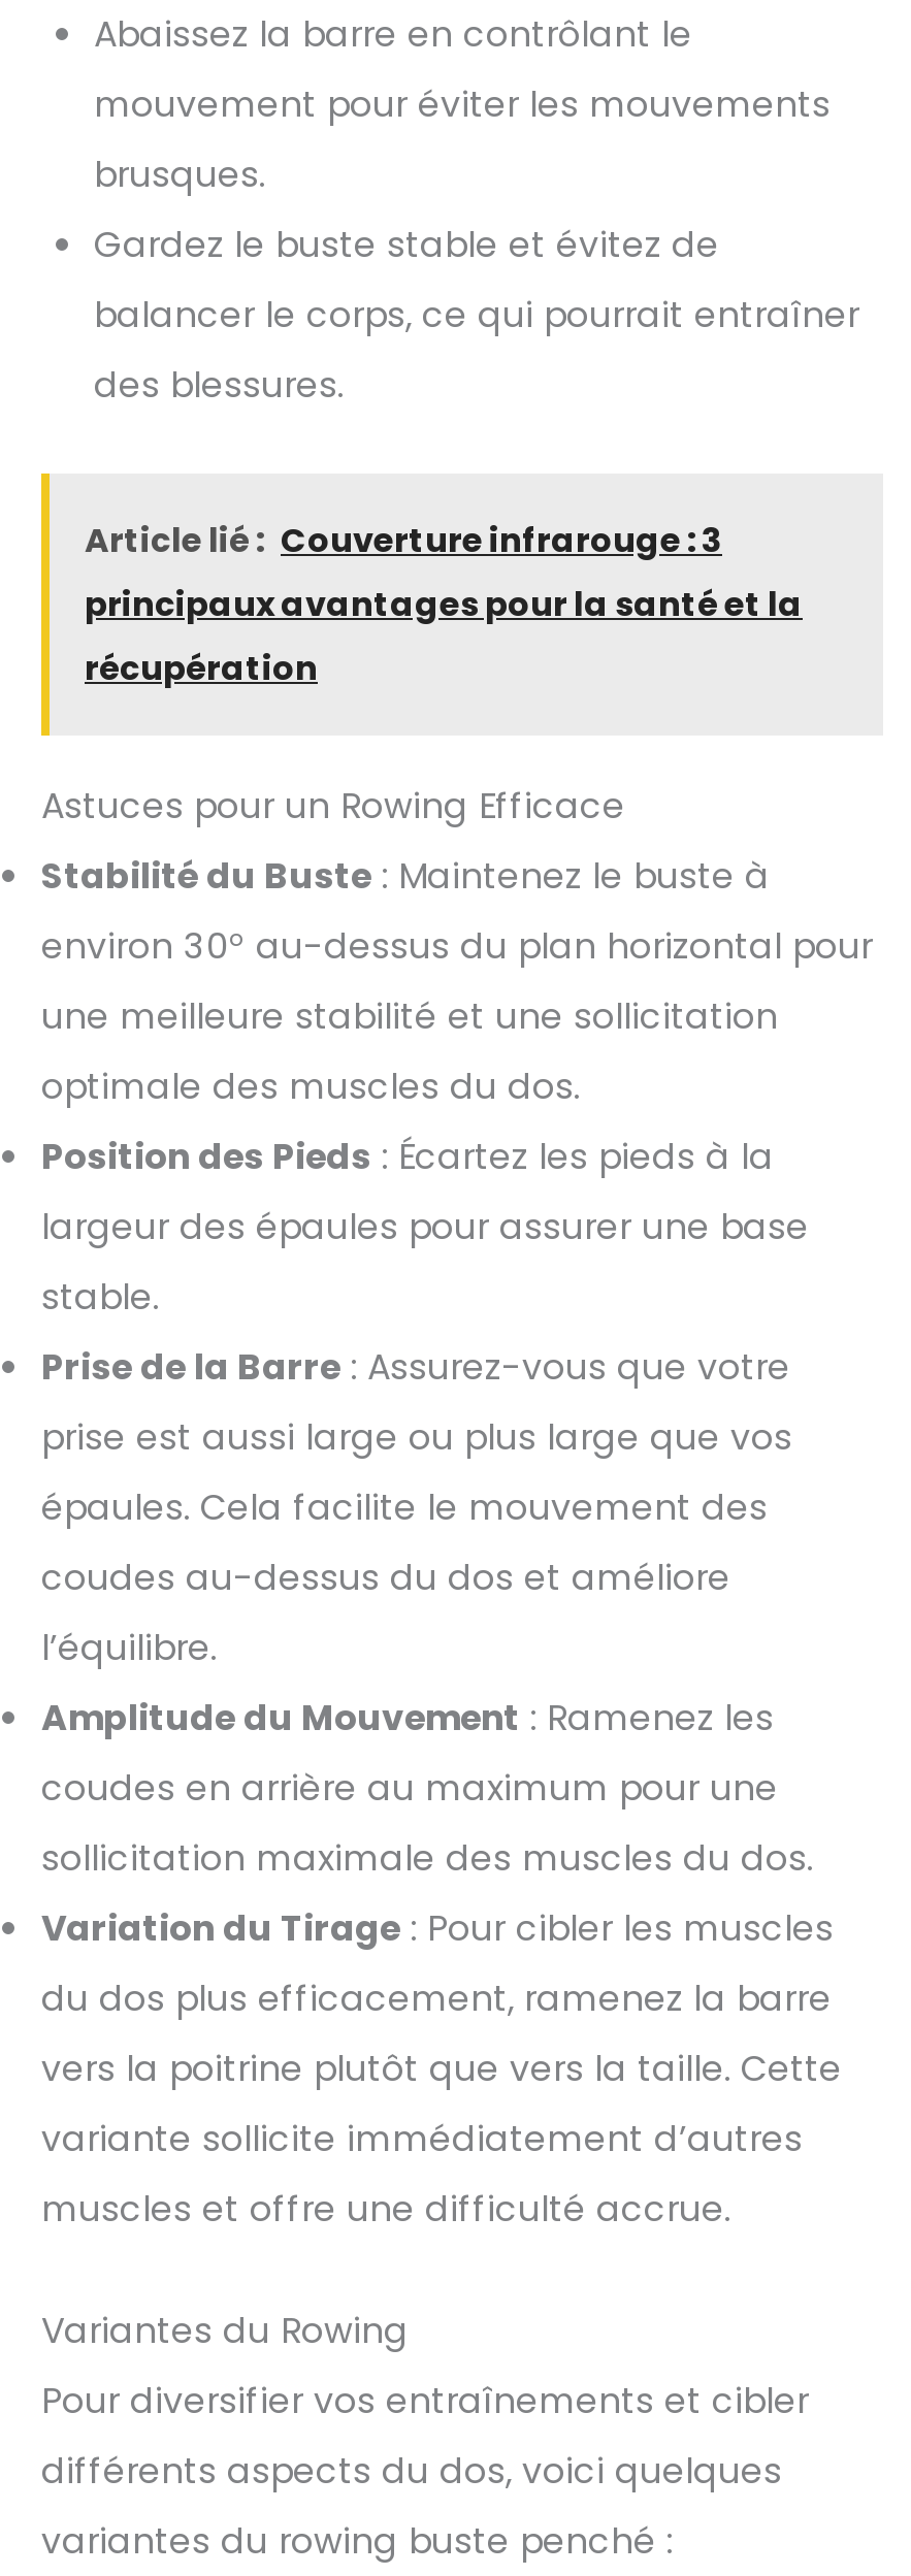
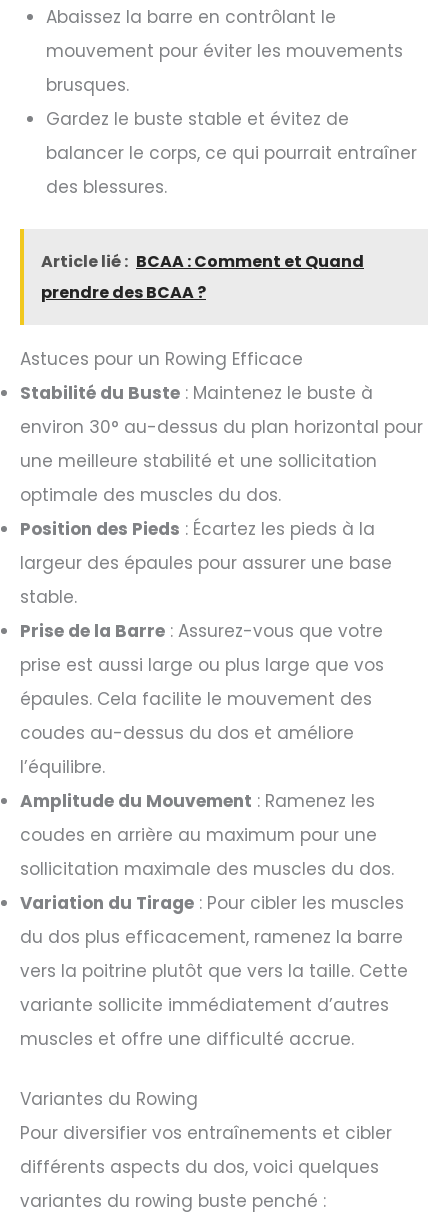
- Article lié : Couverture infrarouge : 3
- principaux avantages pour la santé et la
- récupération
+ Article lié : BCAA : Comment et Quand
+ prendre des BCAA ?
